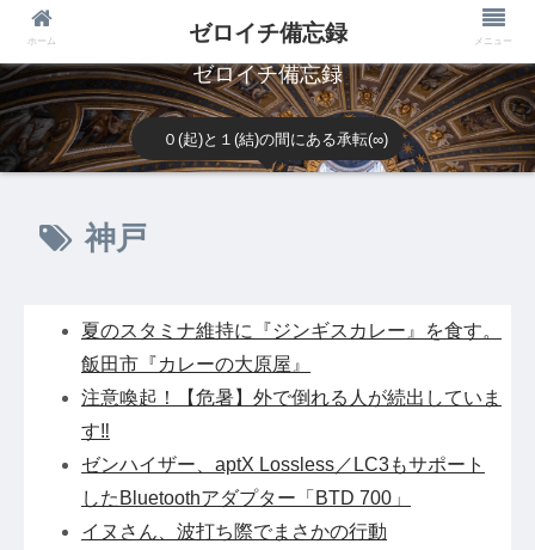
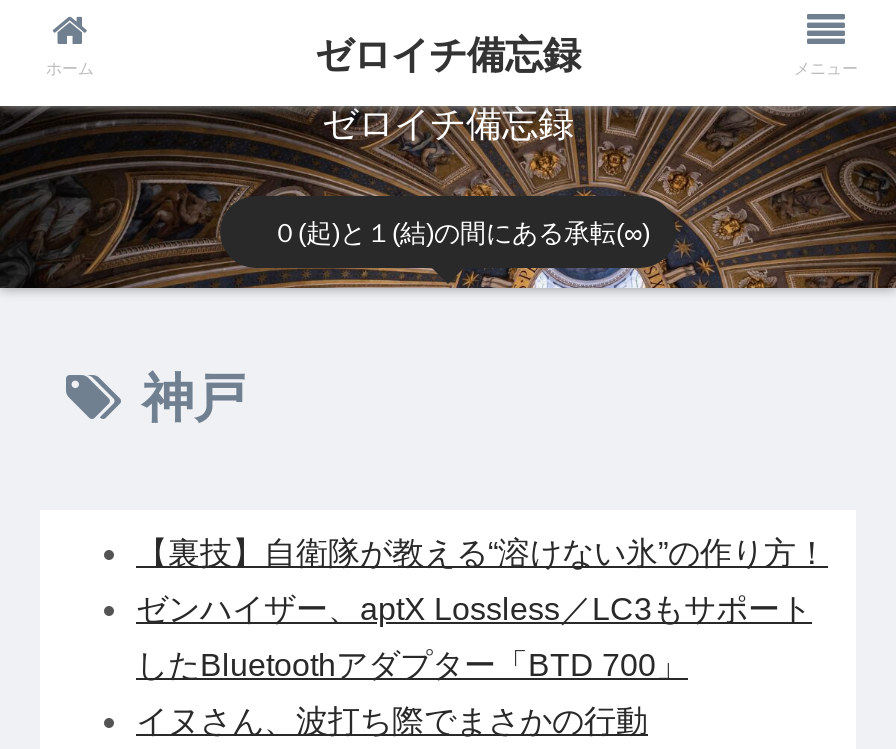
- 夏のスタミナ維持に『ジンギスカレー』を食す。
- 飯田市『カレーの大原屋』
- 注意喚起！【危暑】外で倒れる人が続出していま
- す‼
+ 【裏技】自衛隊が教える“溶けない氷”の作り方！
